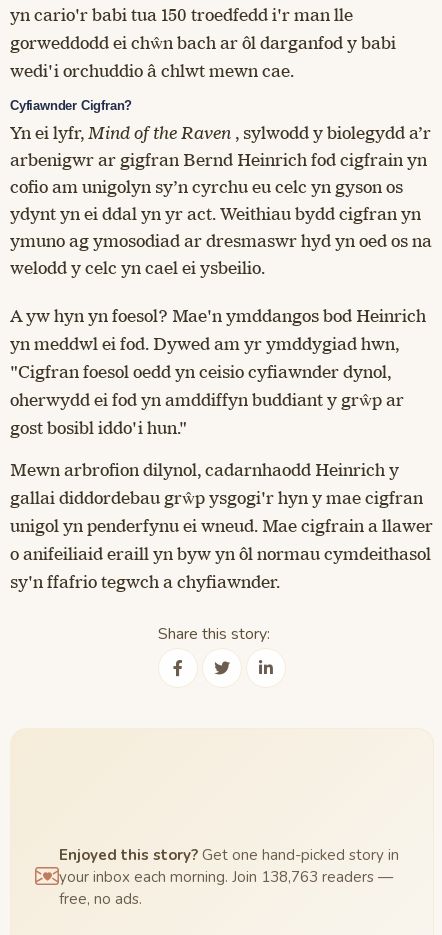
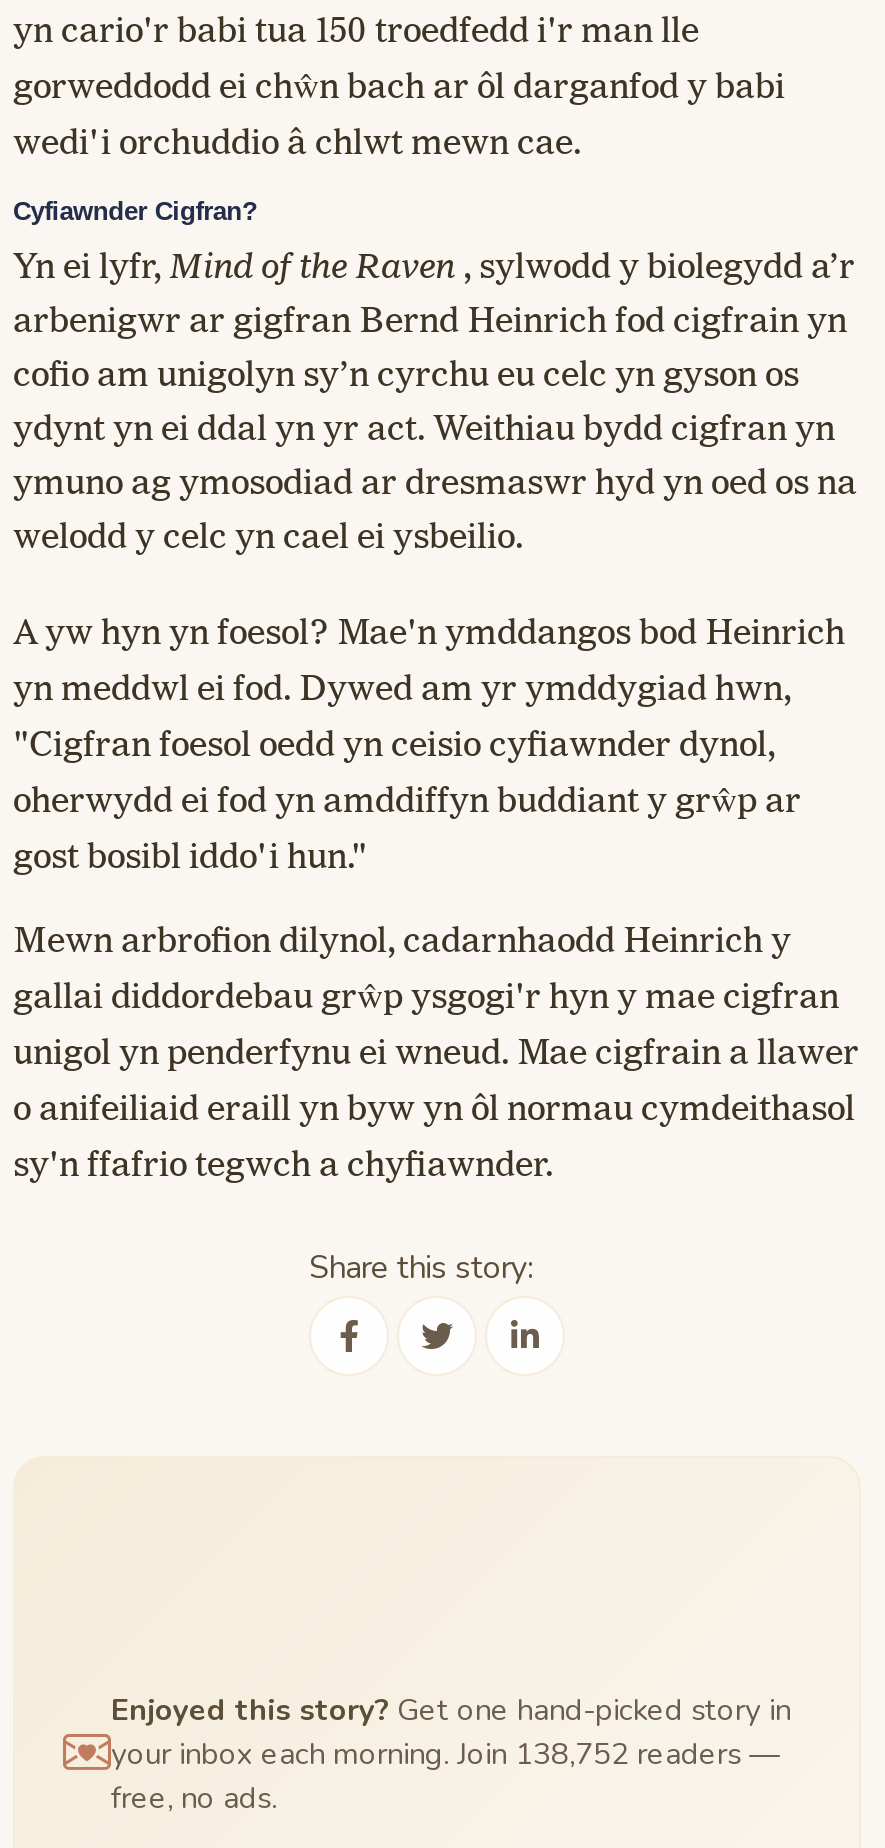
- your inbox each morning. Join 138,763 readers —
+ your inbox each morning. Join 138,752 readers —
